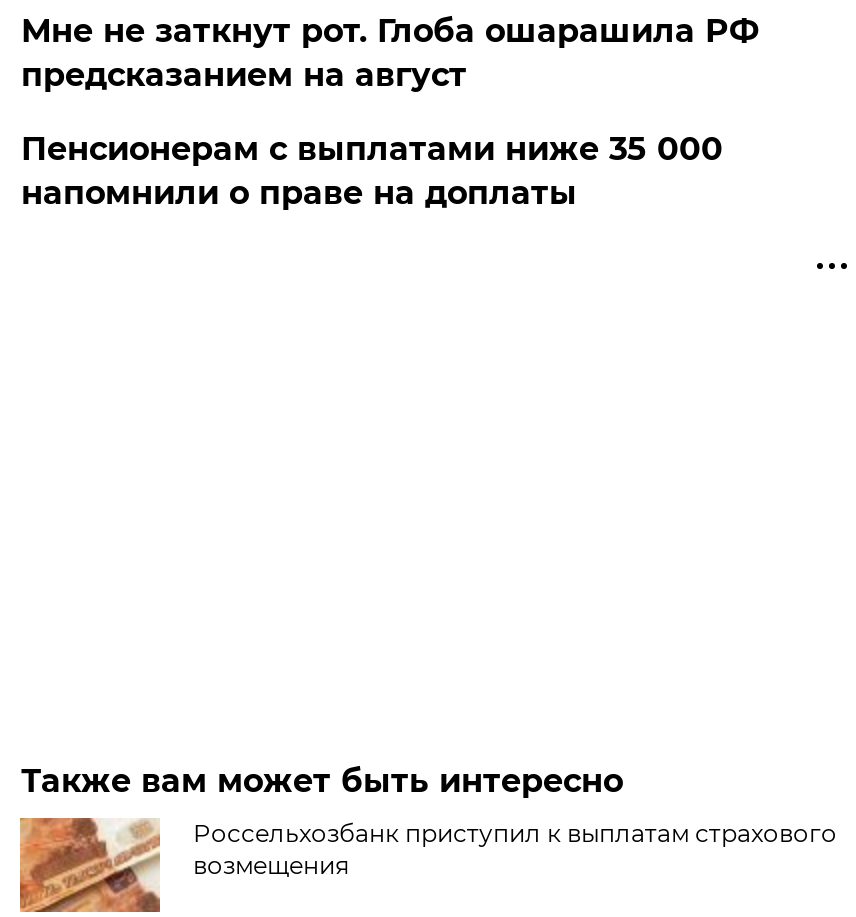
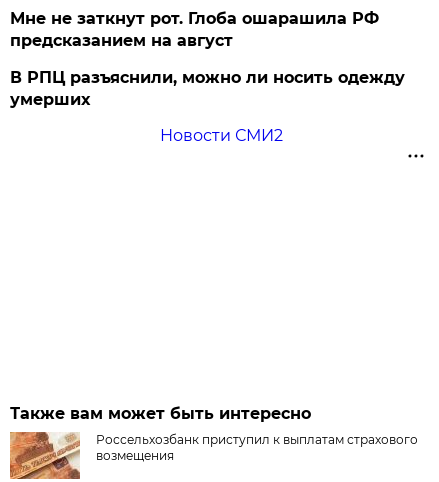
- Пенсионерам с выплатами ниже 35 000
- напомнили о праве на доплаты
+ В РПЦ разъяснили, можно ли носить одежду
+ умерших
+ Новости СМИ2
